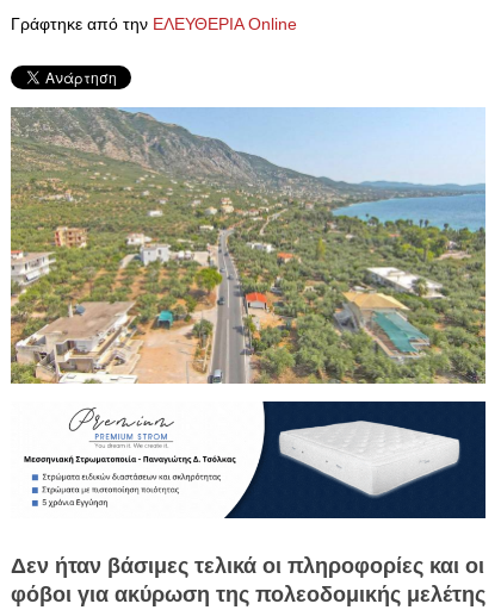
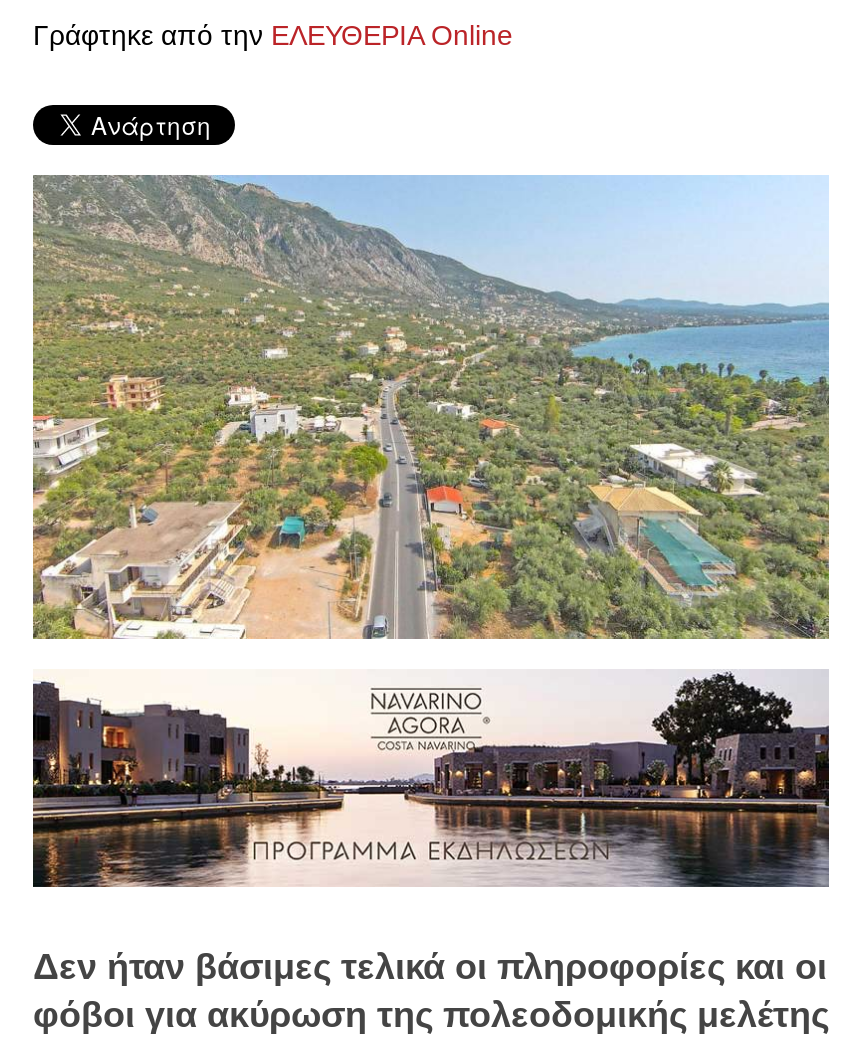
- [image]
+ [image]
